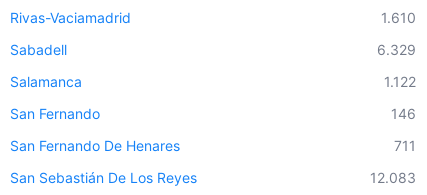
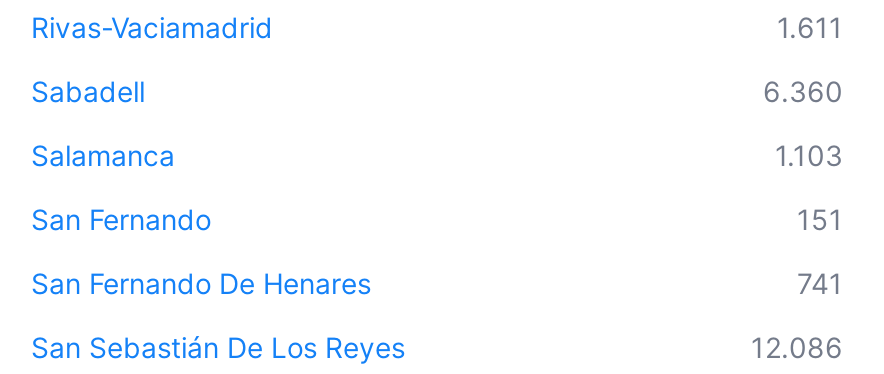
- 1.610
+ 1.611

- 6.329
+ 6.360

- 1.122
+ 1.103

- 146
+ 151

- 711
+ 741

- 12.083
+ 12.086
